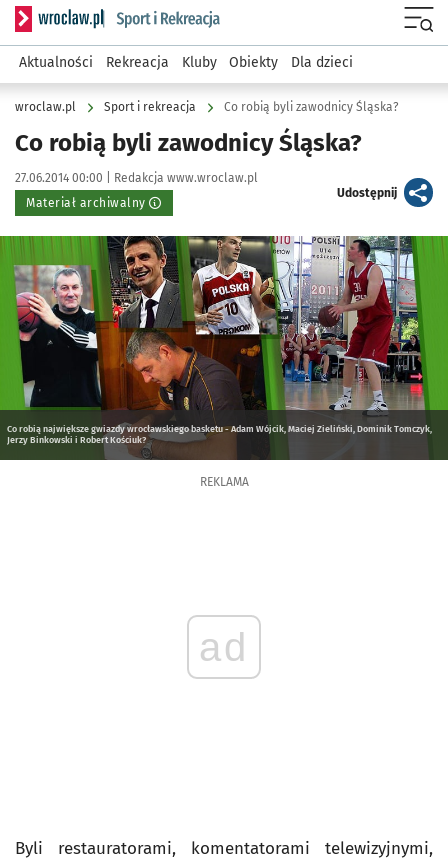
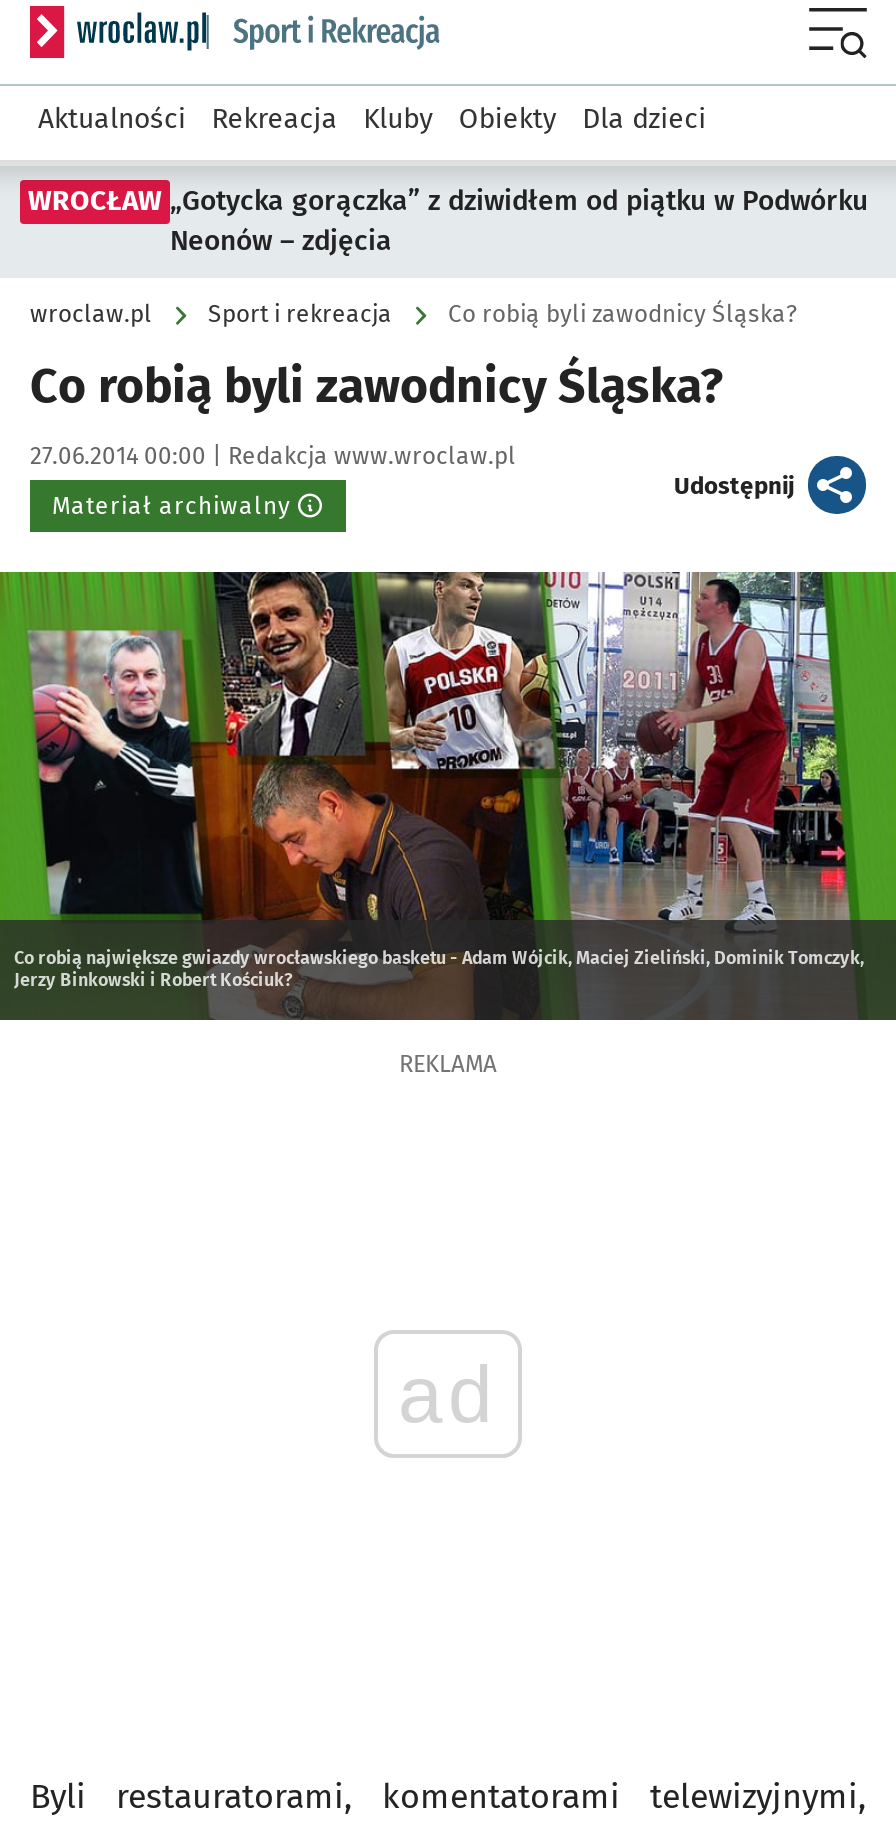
+ WROCŁAW „Gotycka gorączka” z dziwidłem od piątku w Podwórku
+ Neonów – zdjęcia
